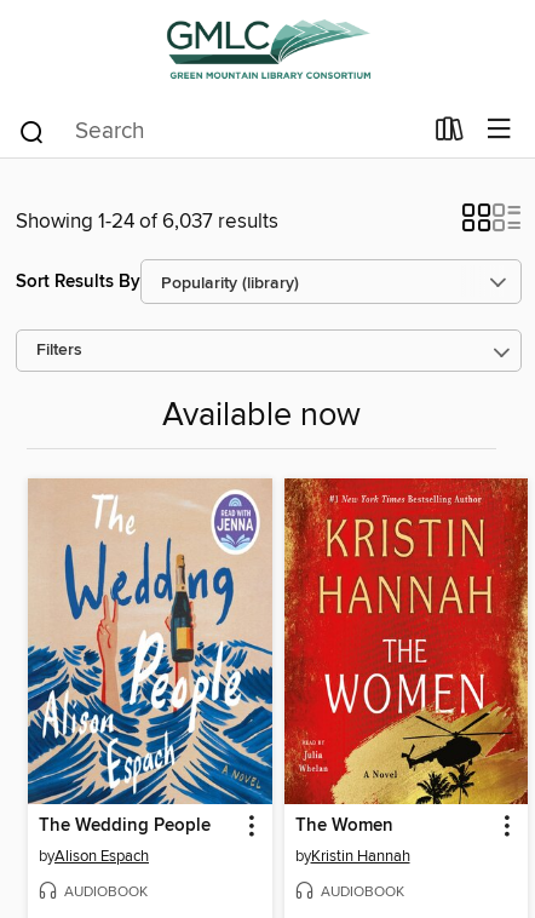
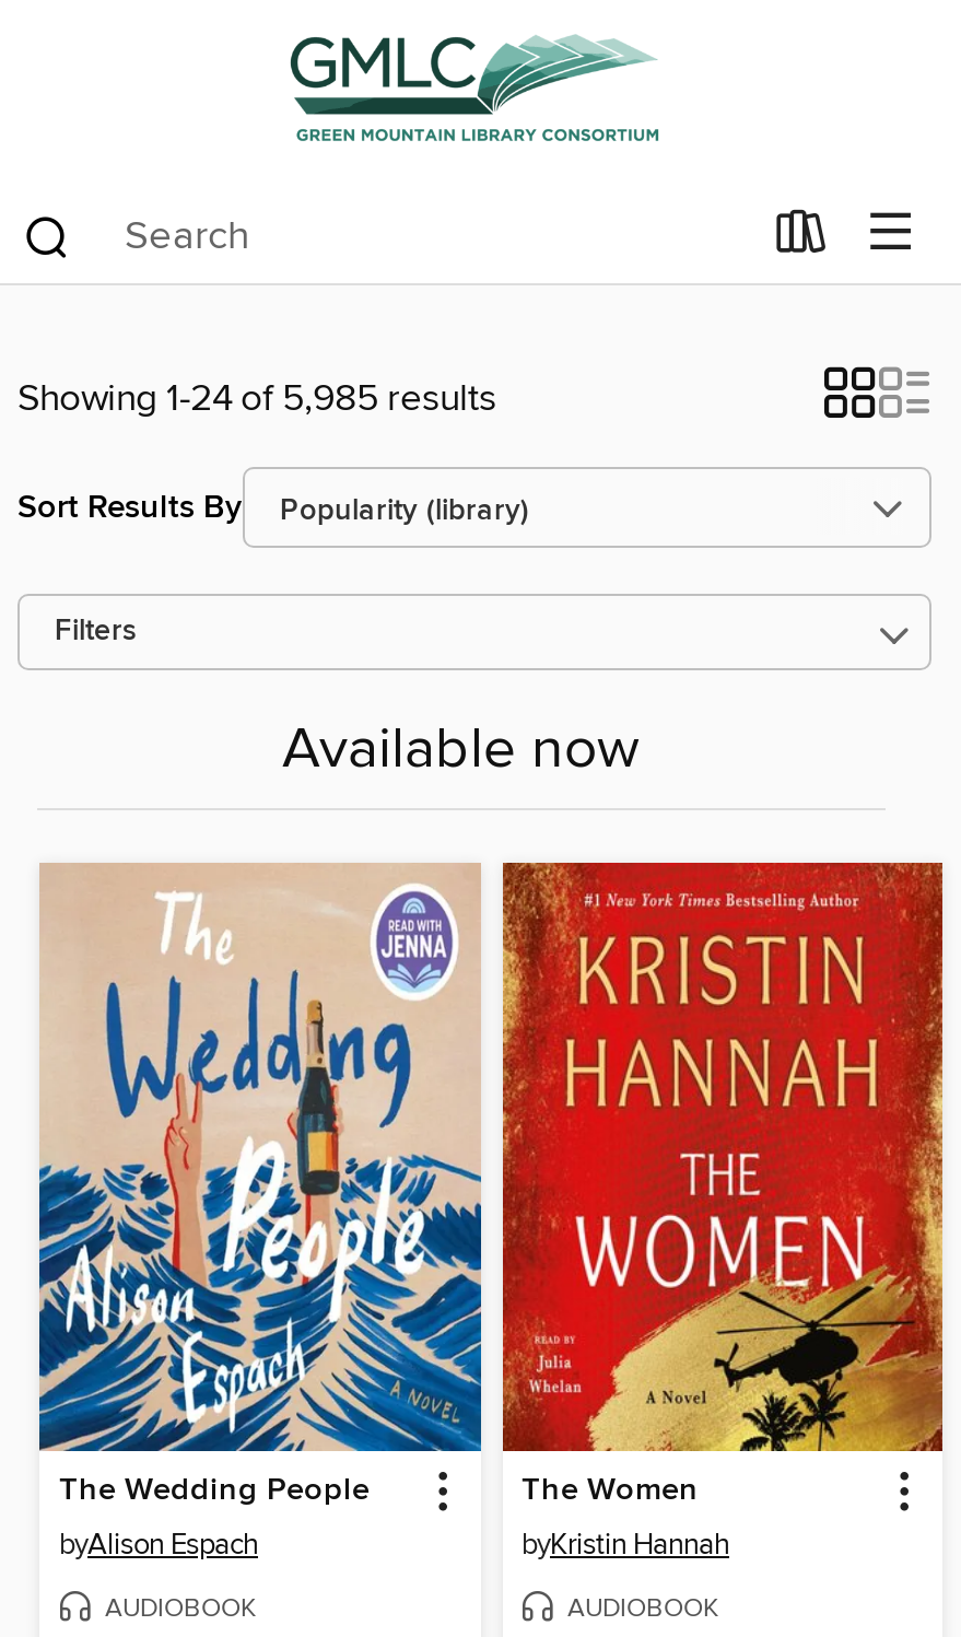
- Showing 1-24 of 6,037 results
+ Showing 1-24 of 5,985 results
